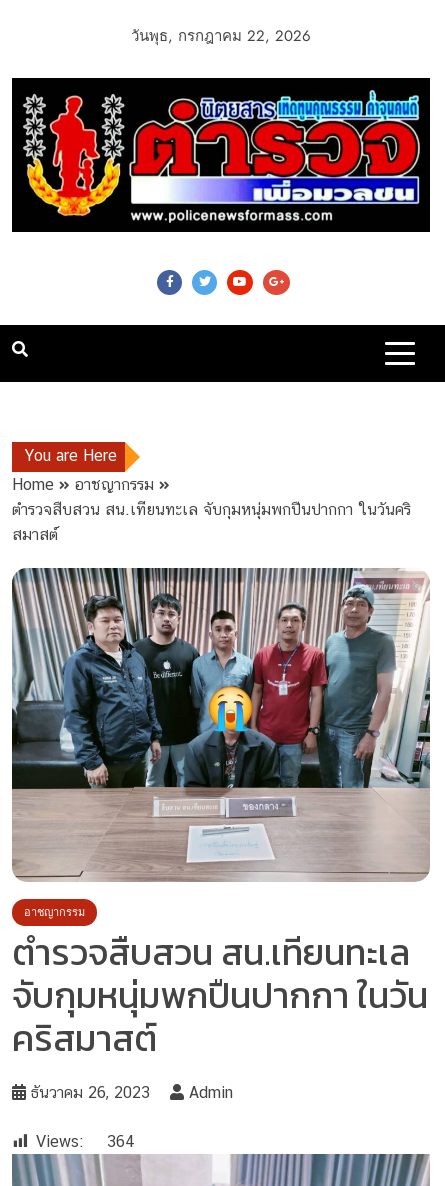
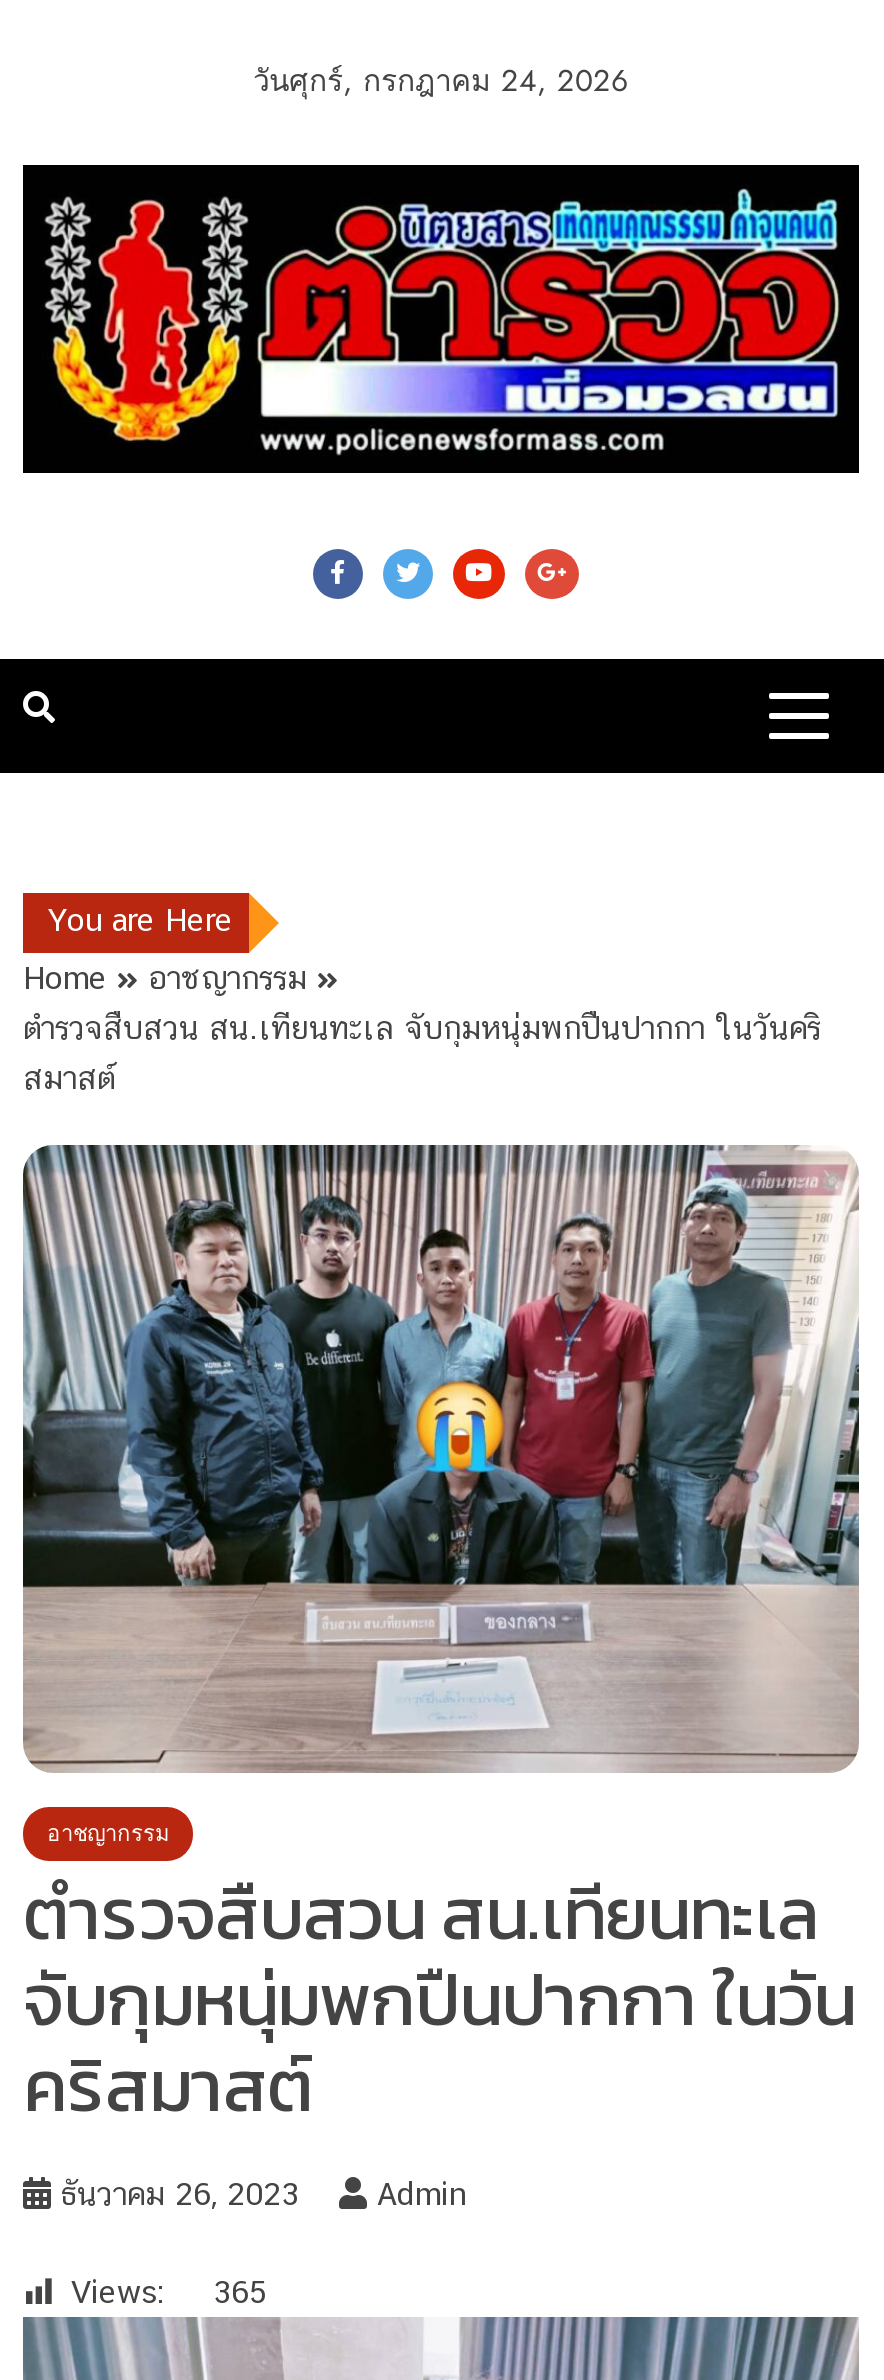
- วันพุธ, กรกฎาคม 22, 2026
+ วันศุกร์, กรกฎาคม 24, 2026

- Views: 364
+ Views: 365
